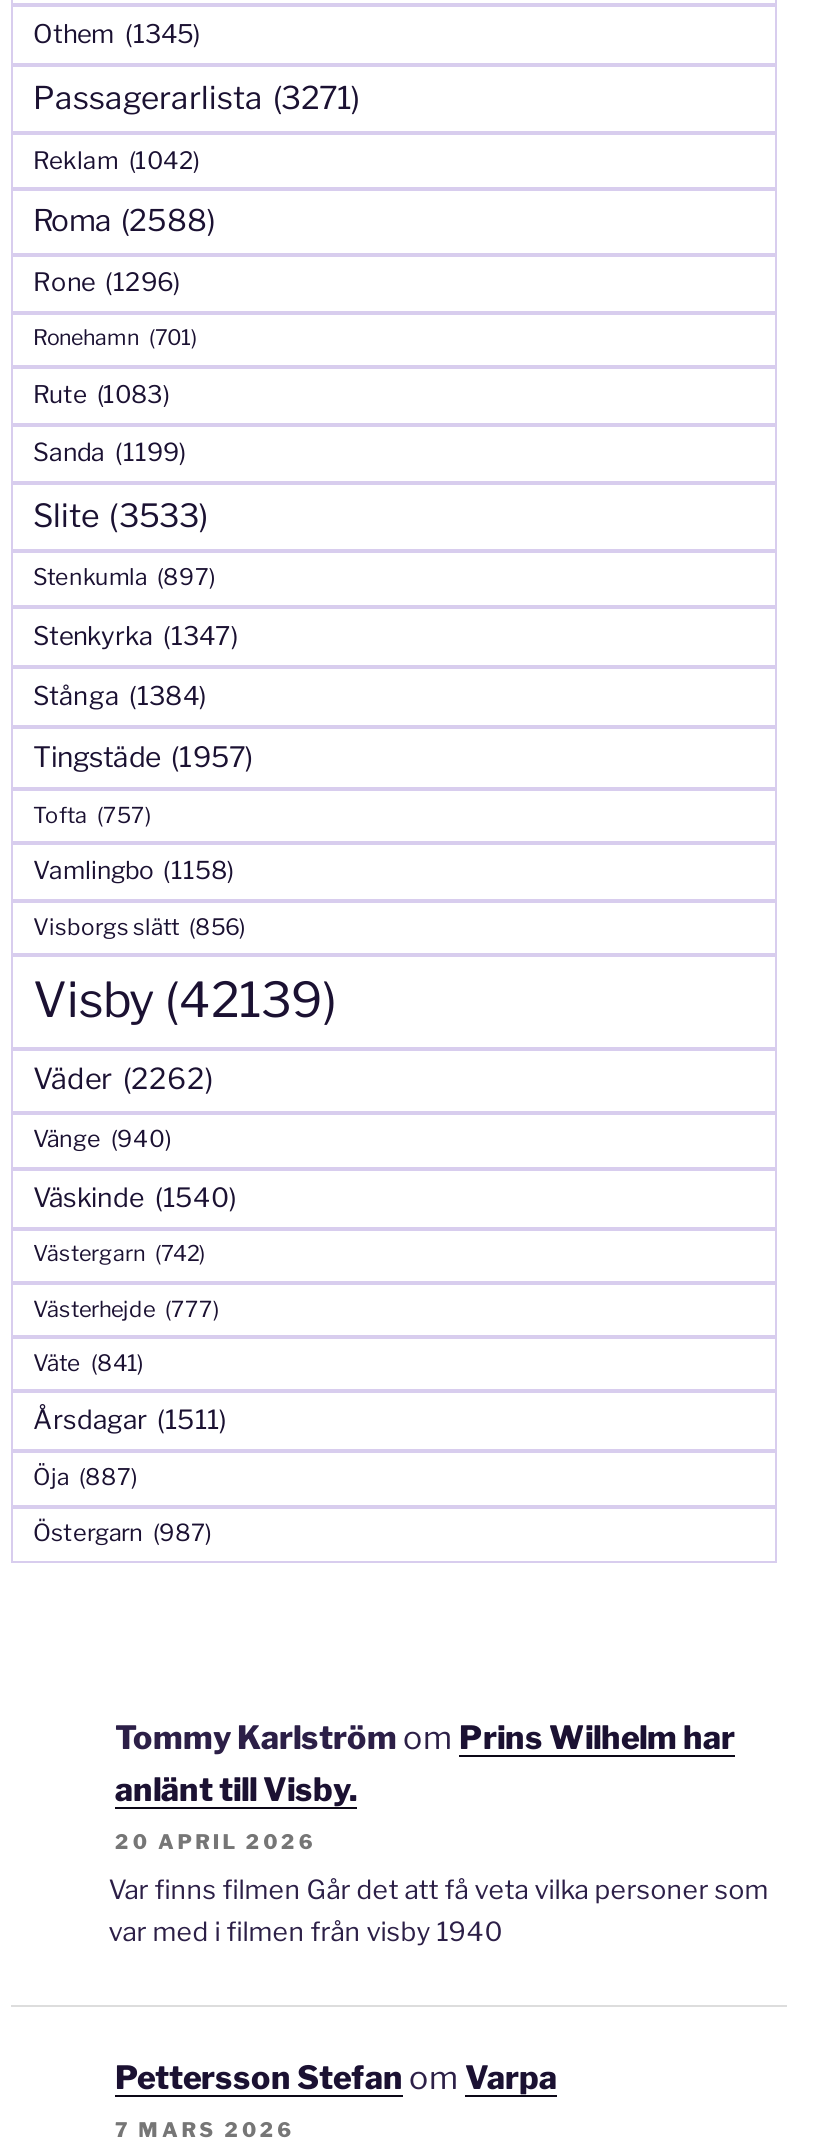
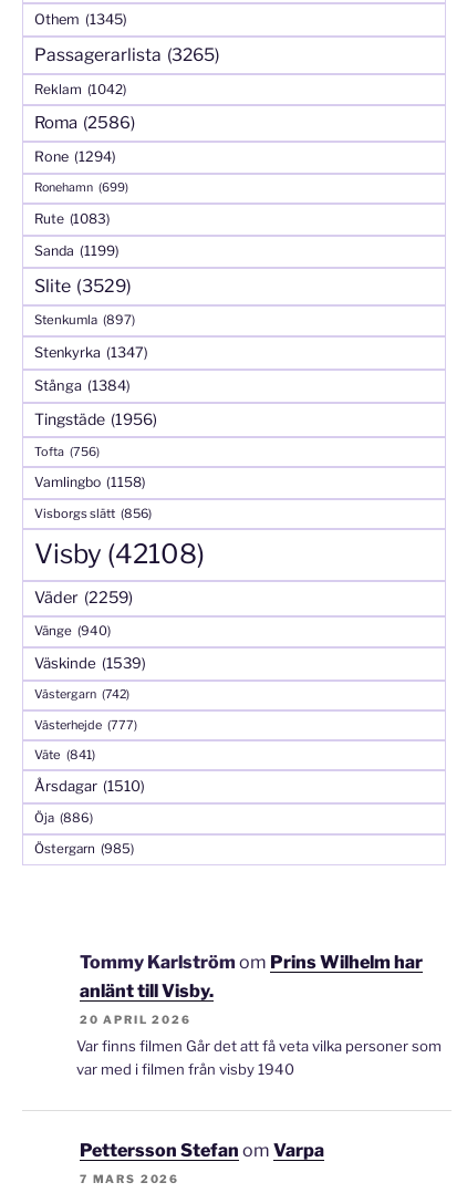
- Passagerarlista (3271)
+ Passagerarlista (3265)

- Roma (2588)
+ Roma (2586)

- Rone (1296)
+ Rone (1294)

- Ronehamn (701)
+ Ronehamn (699)

- Slite (3533)
+ Slite (3529)

- Tingstäde (1957)
+ Tingstäde (1956)

- Tofta (757)
+ Tofta (756)

- Visby (42139)
+ Visby (42108)

- Väder (2262)
+ Väder (2259)

- Väskinde (1540)
+ Väskinde (1539)

- Årsdagar (1511)
+ Årsdagar (1510)

- Öja (887)
+ Öja (886)

- Östergarn (987)
+ Östergarn (985)
